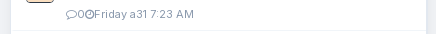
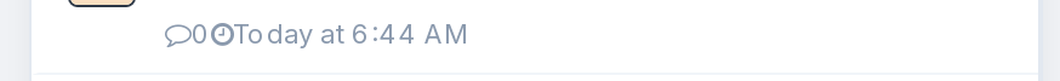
- 0 Friday a31 7:23 AM
+ 0 Today at 6:44 AM
